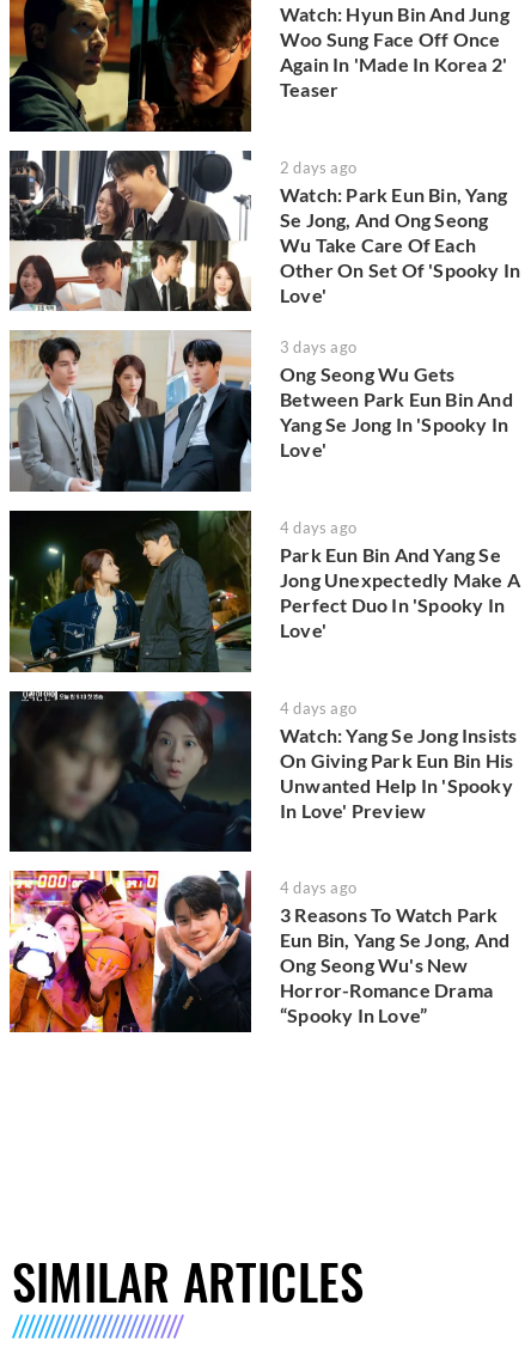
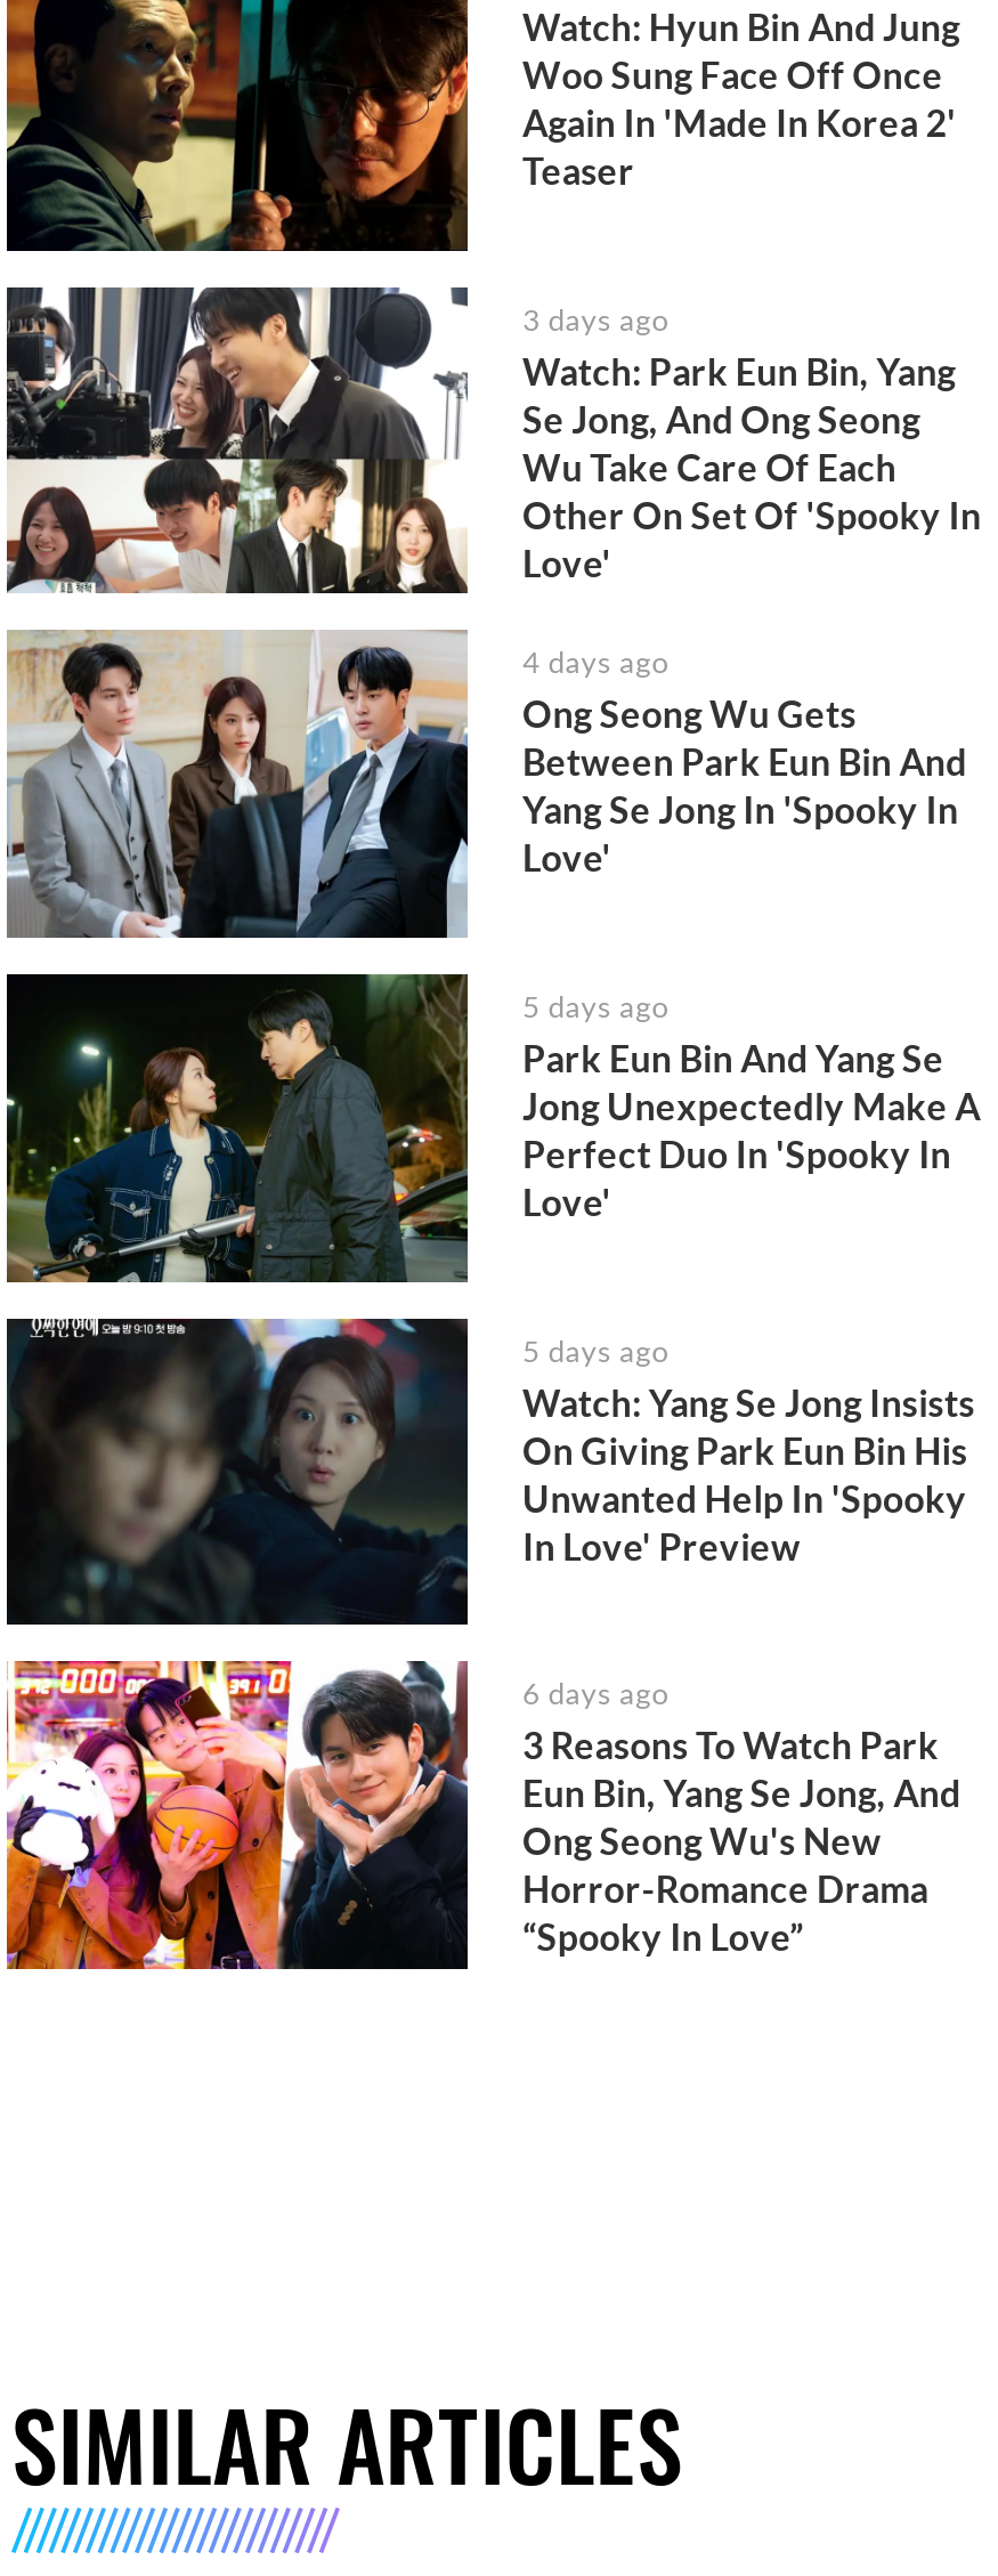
- 2 days ago
+ 3 days ago

- 3 days ago
+ 4 days ago

- 4 days ago
+ 5 days ago

- 4 days ago
+ 5 days ago

- 4 days ago
+ 6 days ago
